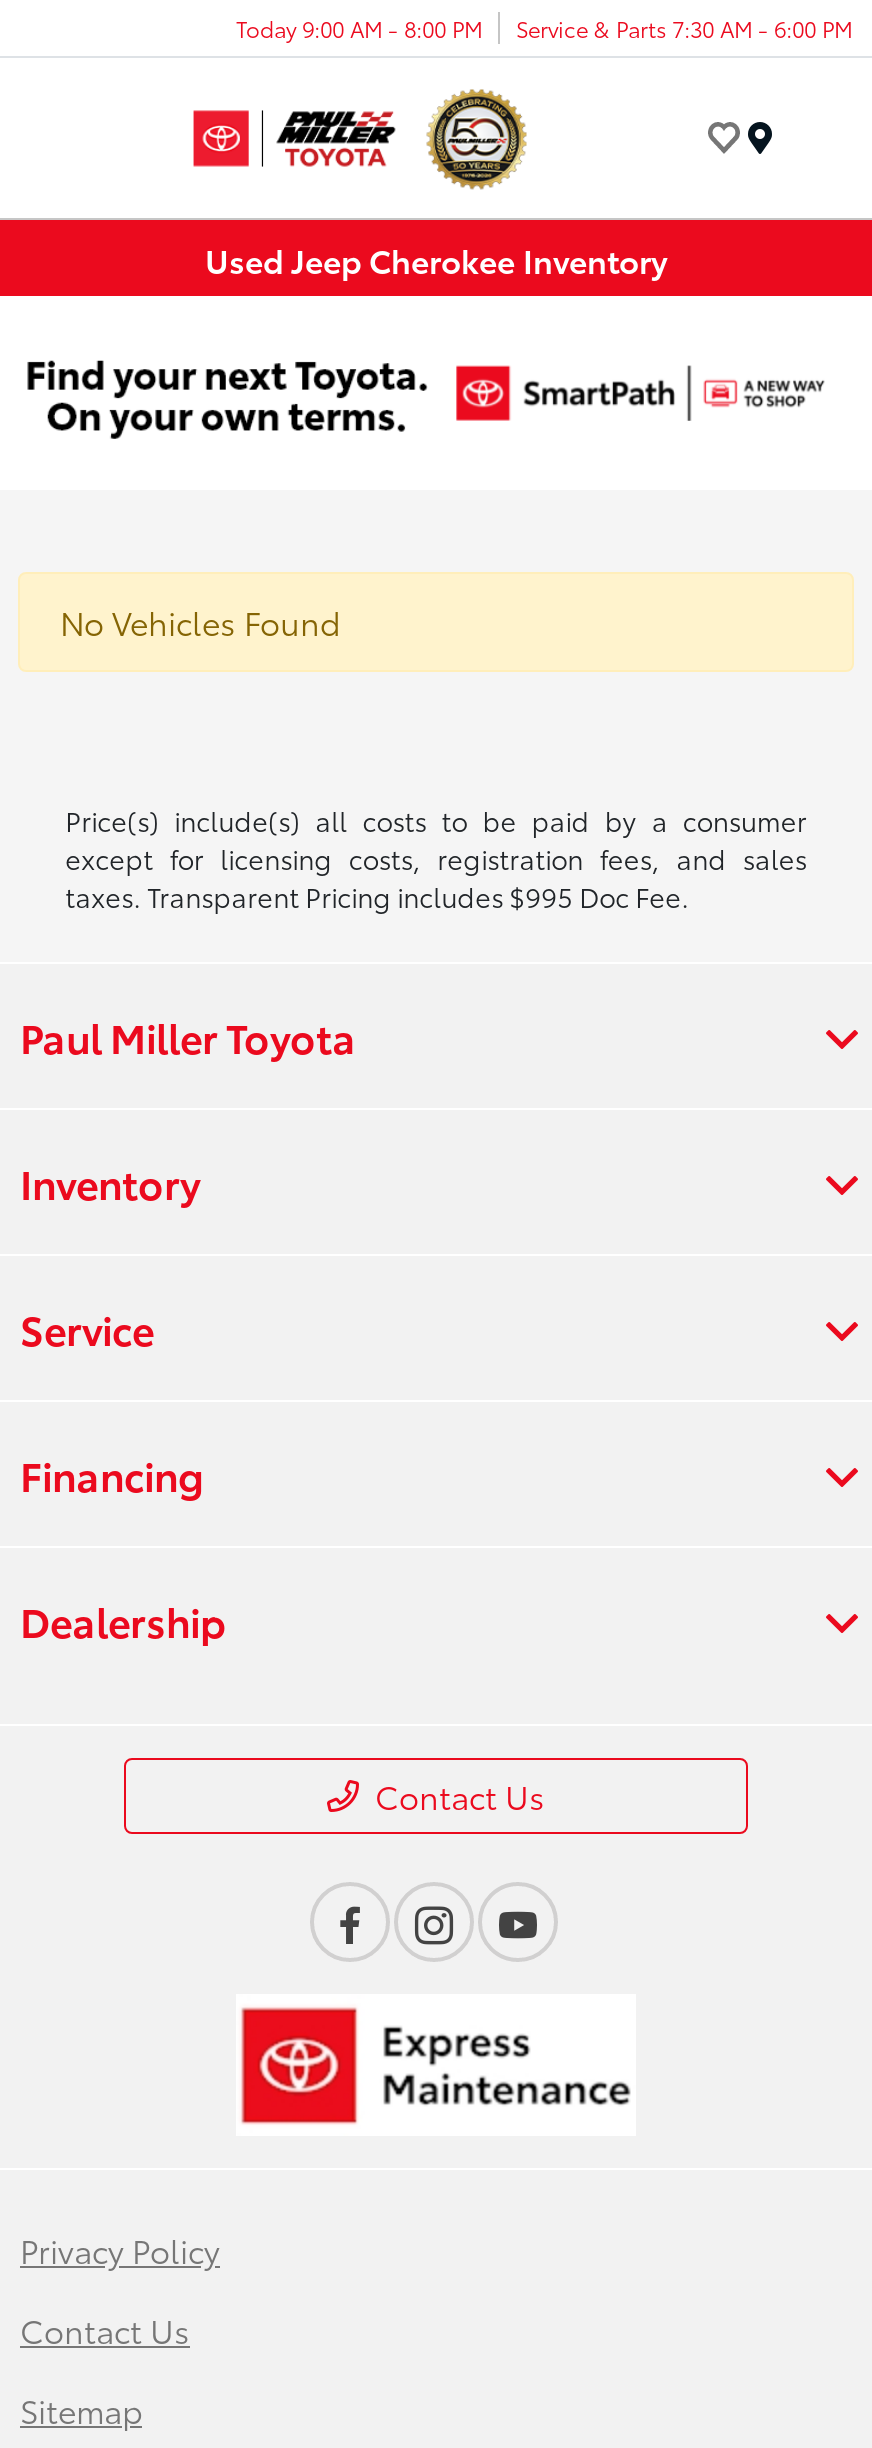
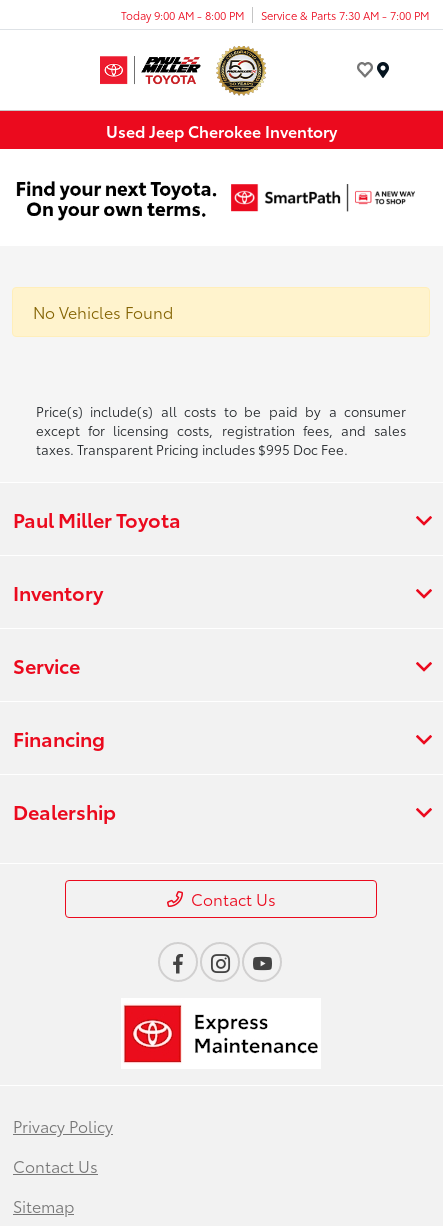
- Service & Parts 7:30 AM - 6:00 PM
+ Service & Parts 7:30 AM - 7:00 PM
